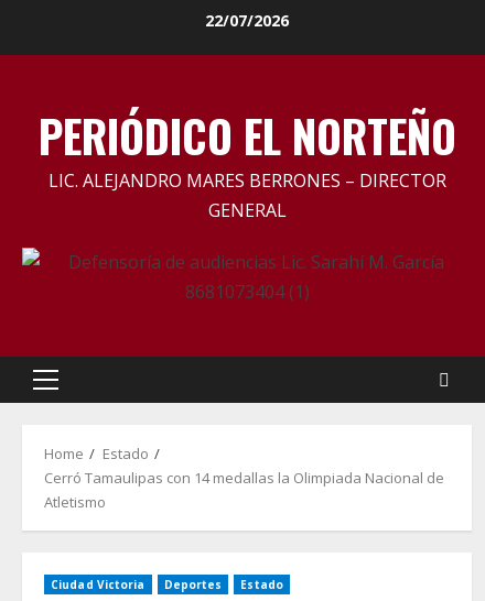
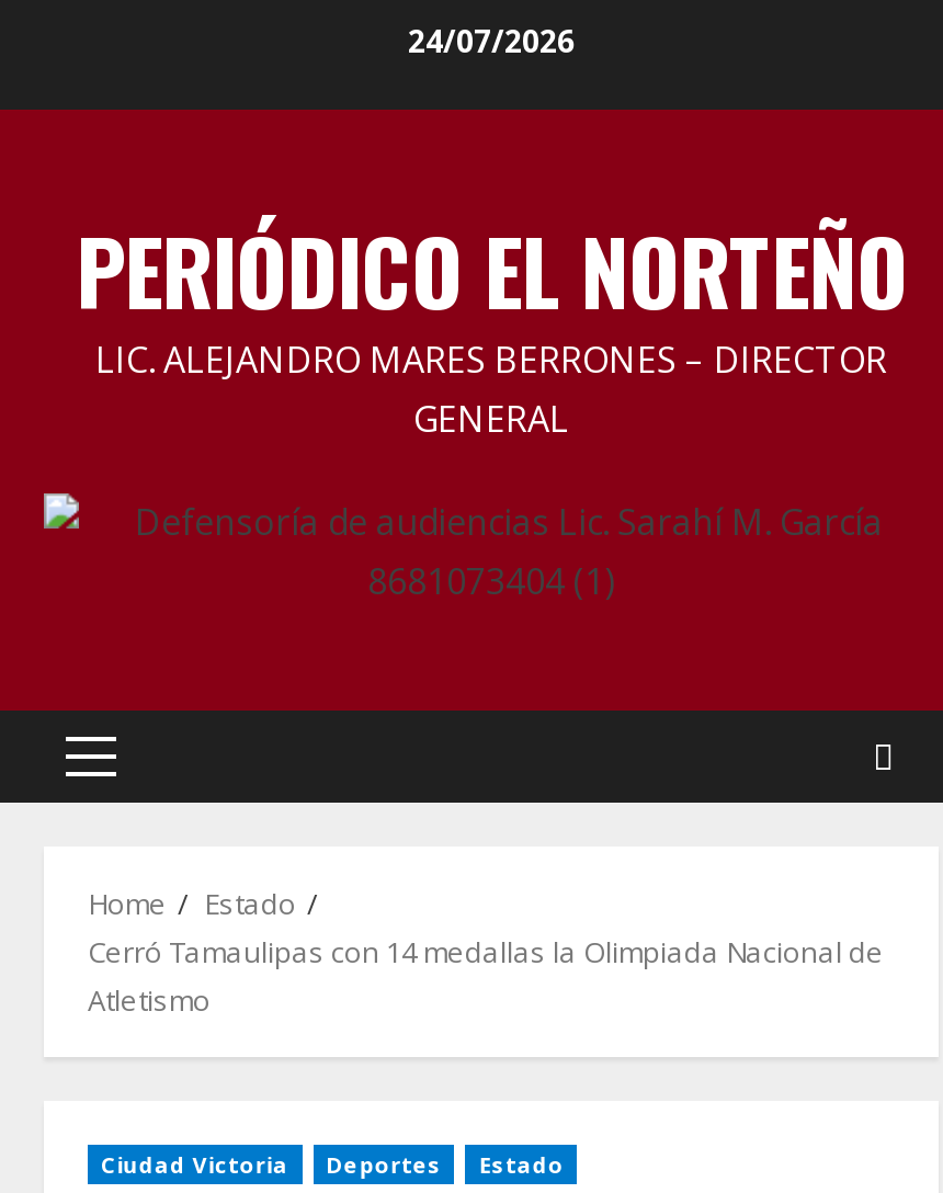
- 22/07/2026
+ 24/07/2026
